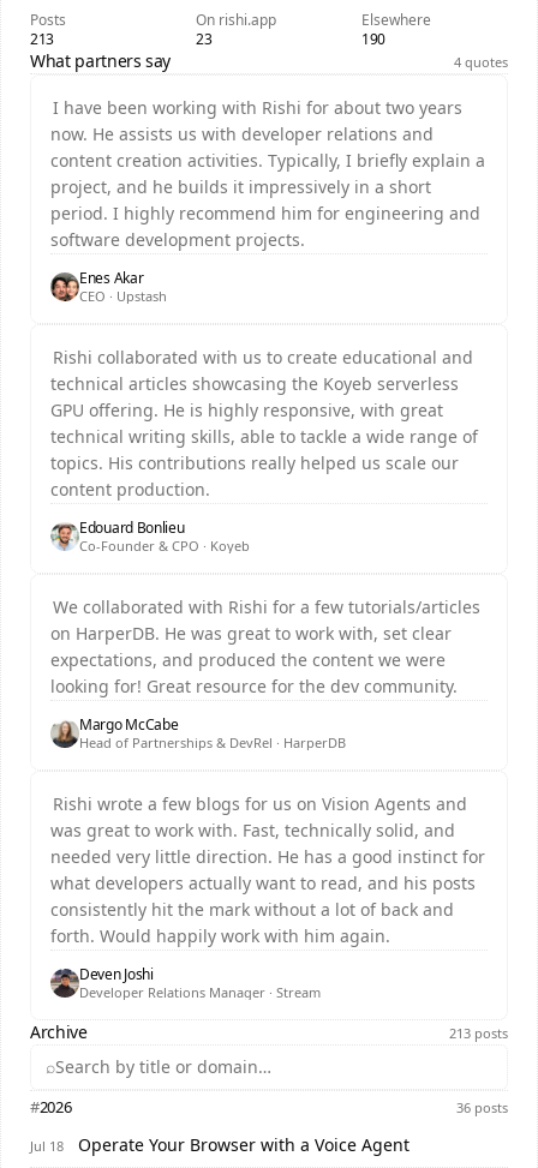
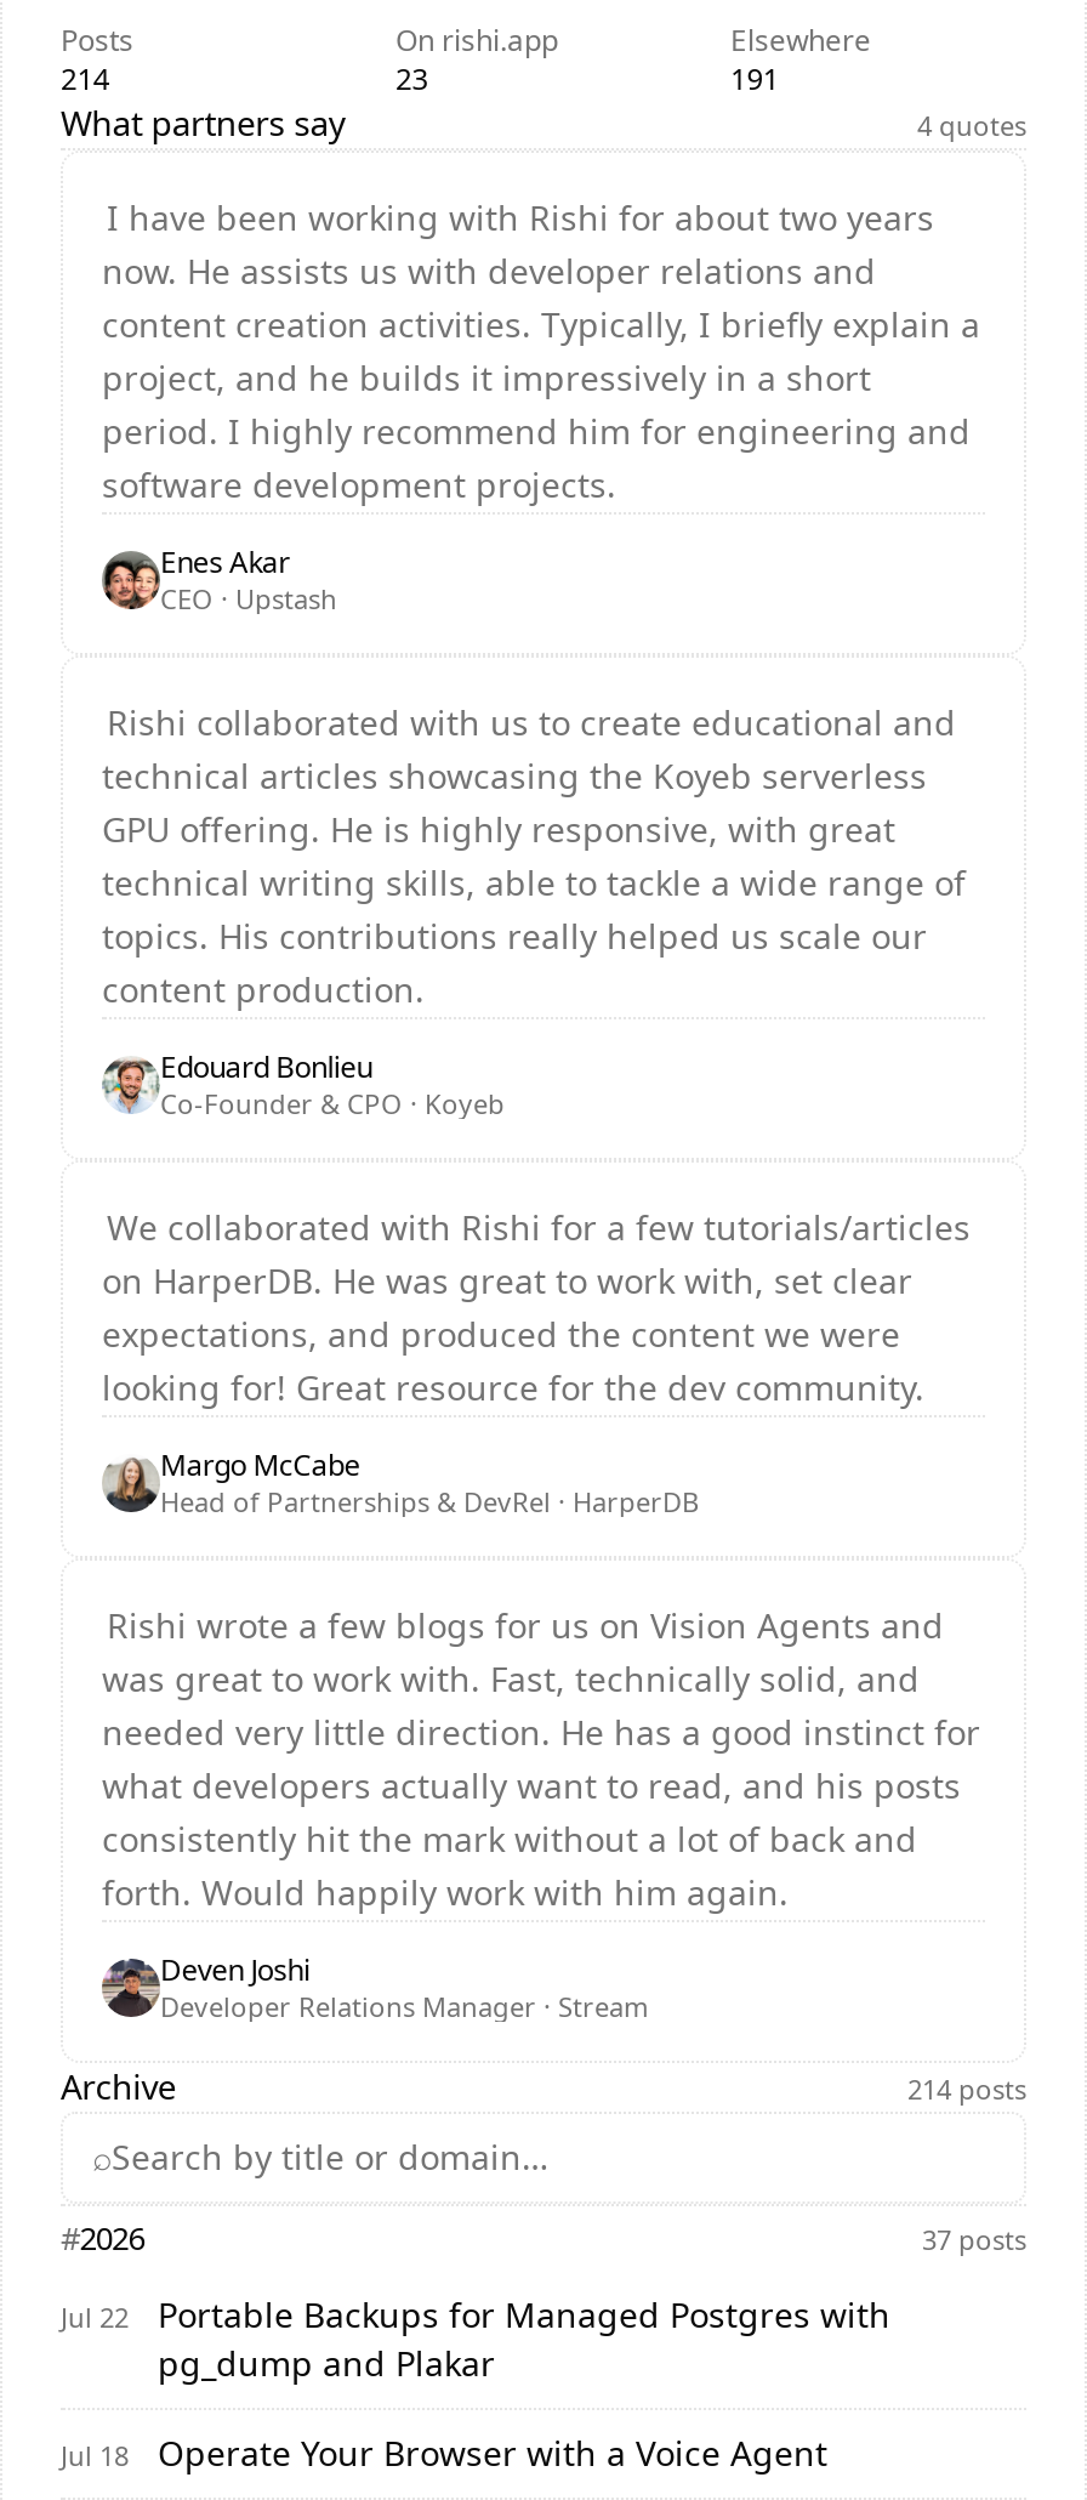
- 213
+ 214

- 190
+ 191

- 213 posts
+ 214 posts

- 36 posts
+ 37 posts
+ Jul 22
+ Portable Backups for Managed Postgres with
+ pg_dump and Plakar
